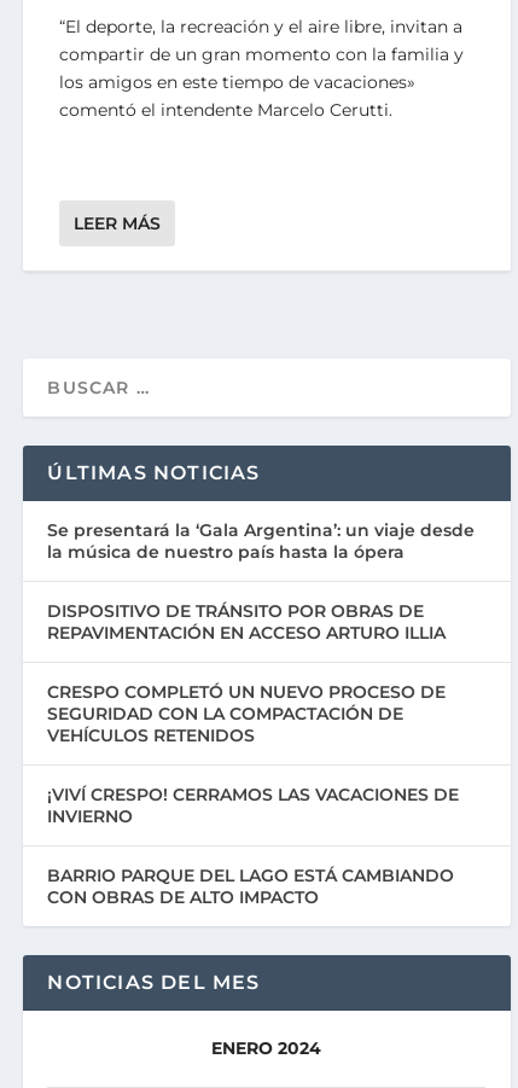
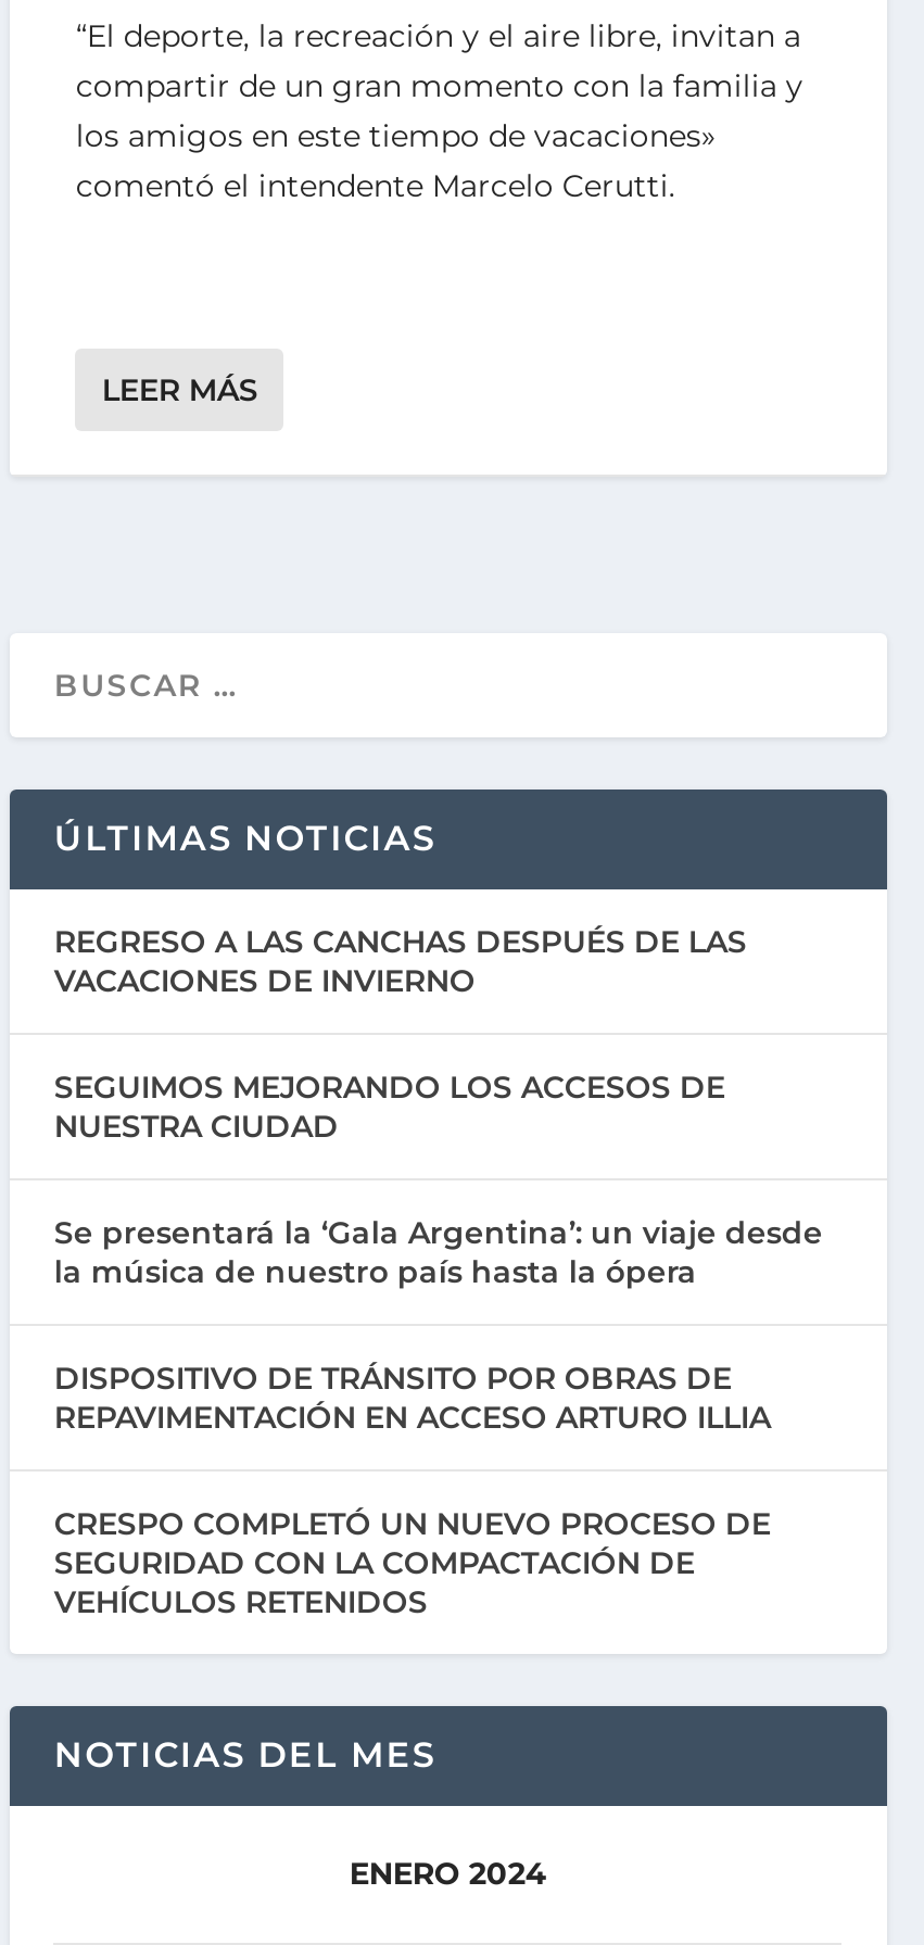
+ REGRESO A LAS CANCHAS DESPUÉS DE LAS
+ VACACIONES DE INVIERNO
+ SEGUIMOS MEJORANDO LOS ACCESOS DE
+ NUESTRA CIUDAD

moved down: Se presentará la ‘Gala Argentina’: un viaje desde | la música de nuestro país hasta la ópera | DISPOSITIVO DE TRÁNSITO POR OBRAS DE | REPAVIMENTACIÓN EN ACCESO ARTURO ILLIA | CRESPO COMPLETÓ UN NUEVO PROCESO DE | SEGURIDAD CON LA COMPACTACIÓN DE | VEHÍCULOS RETENIDOS

- ¡VIVÍ CRESPO! CERRAMOS LAS VACACIONES DE
- INVIERNO
- BARRIO PARQUE DEL LAGO ESTÁ CAMBIANDO
- CON OBRAS DE ALTO IMPACTO
